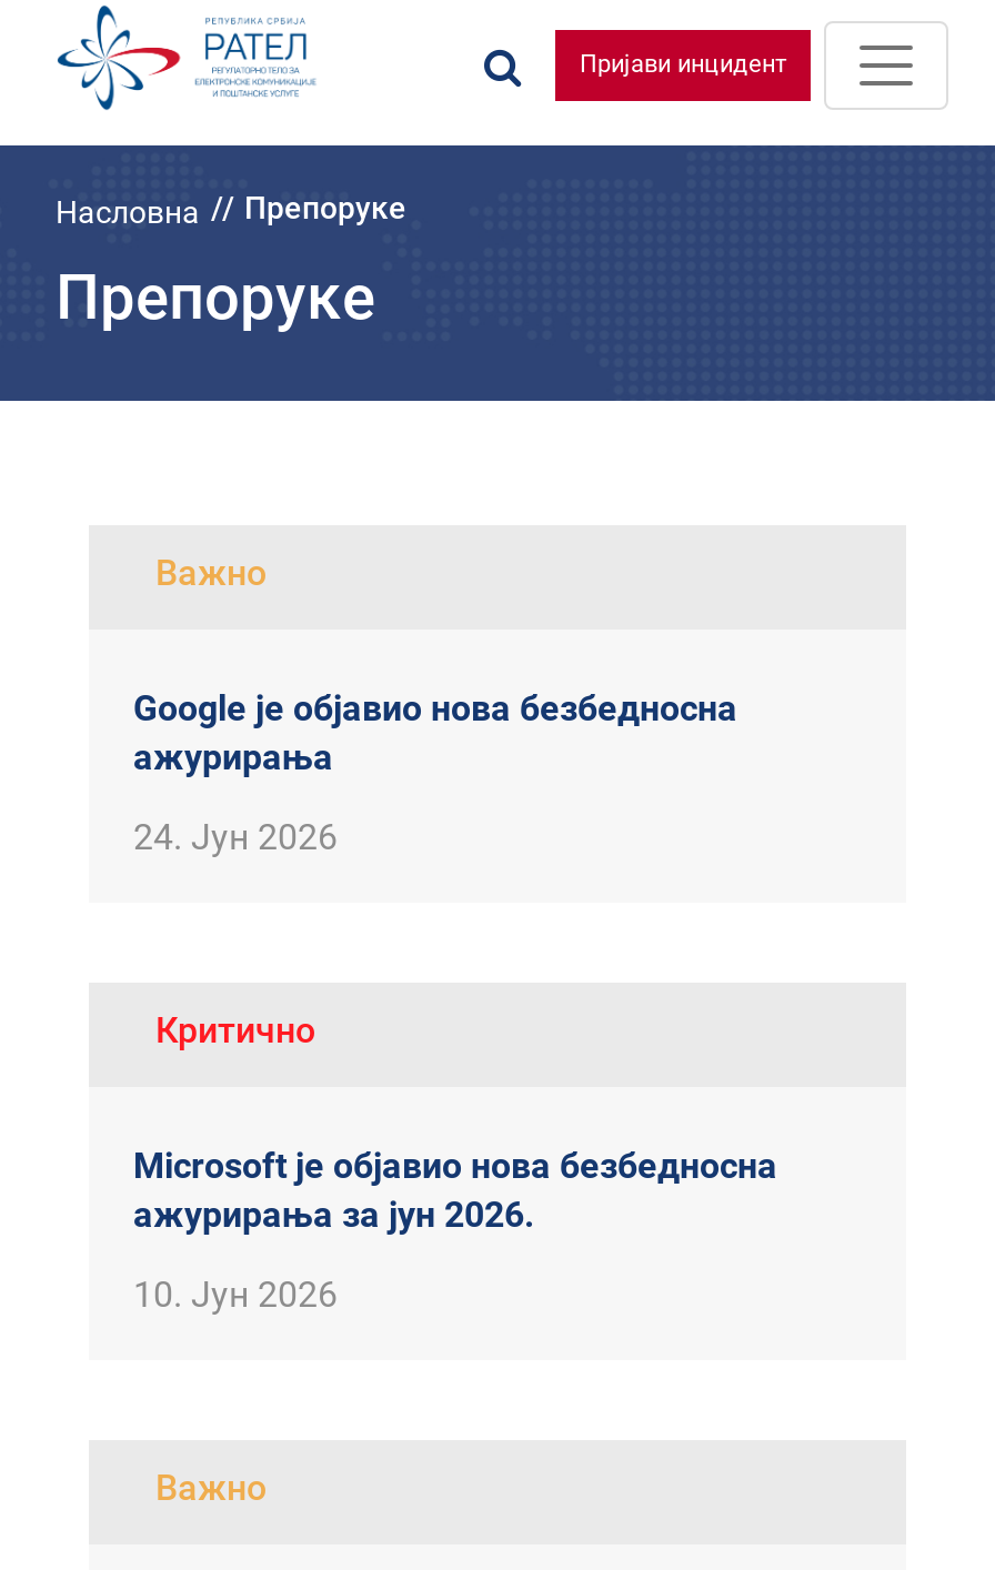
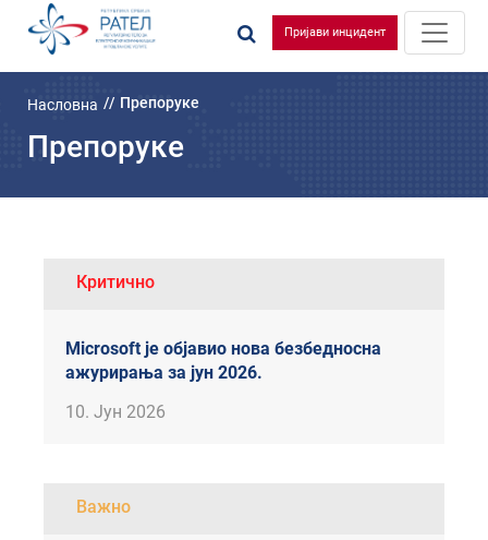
- Важно
- Google је објавио нова безбедносна
- ажурирања
- 24. Јун 2026
